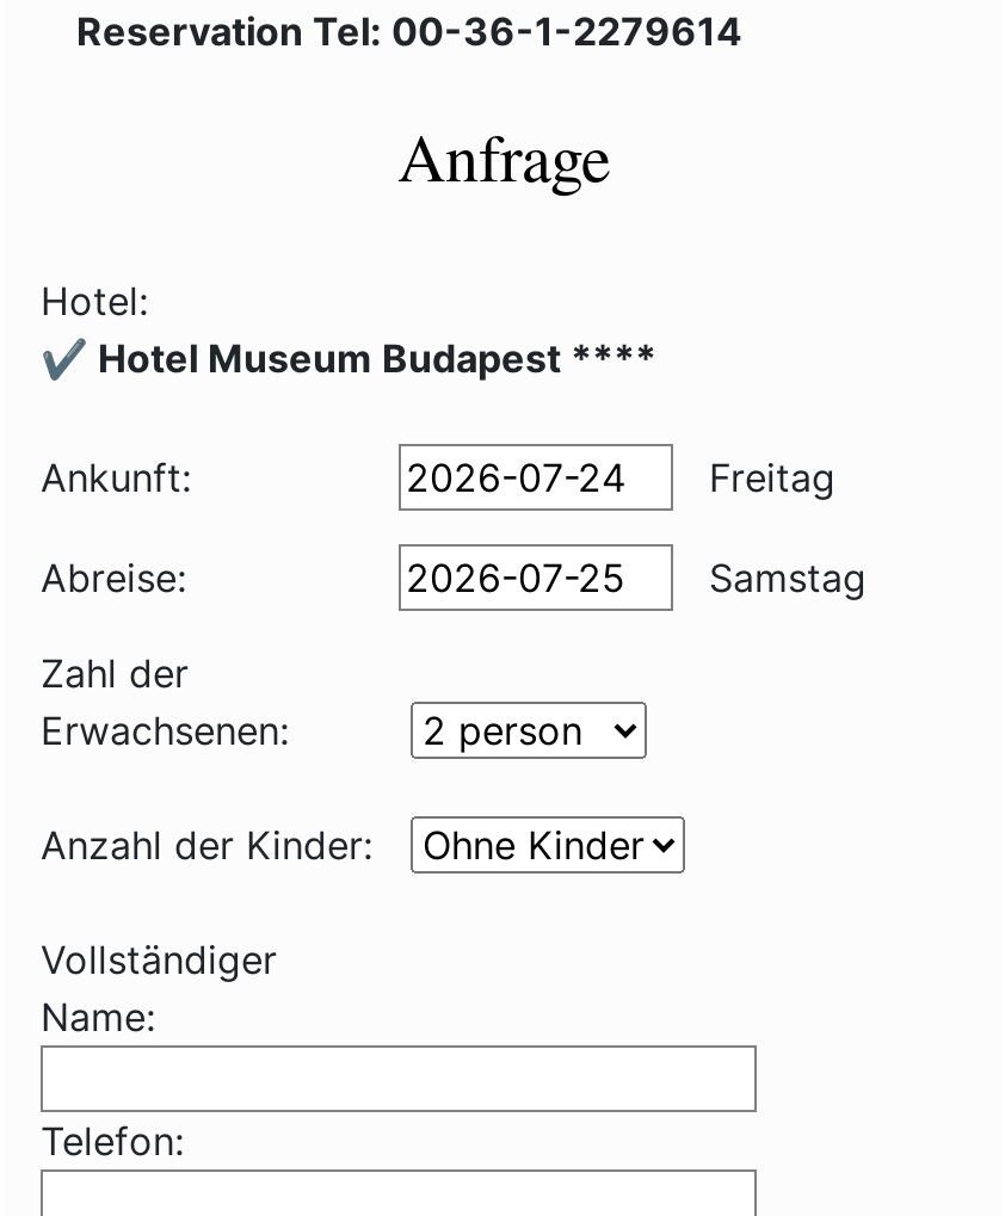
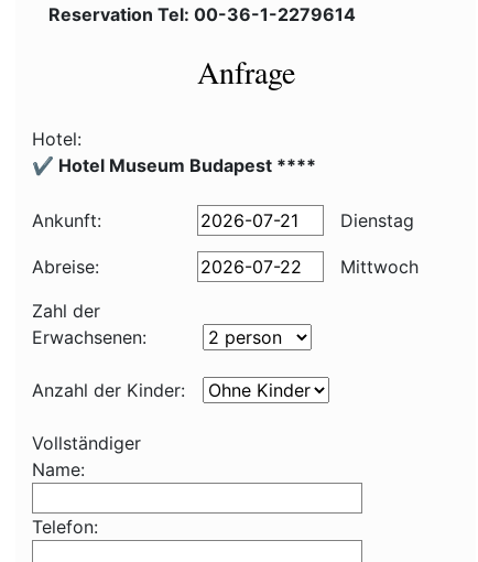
- Freitag
+ Dienstag

- Samstag
+ Mittwoch
